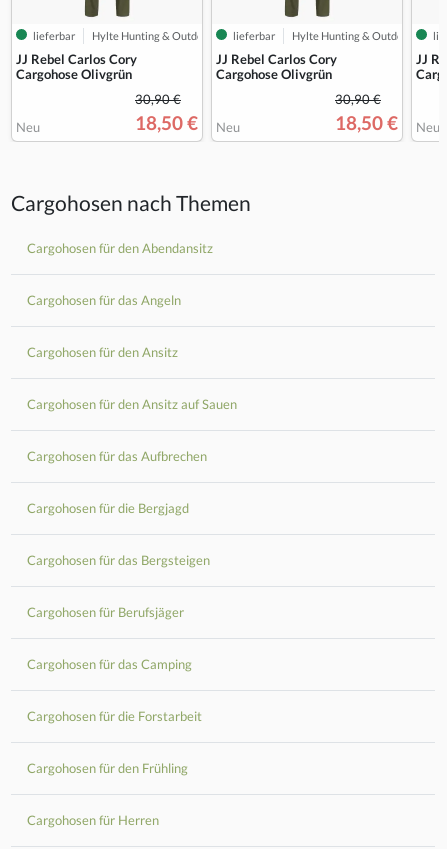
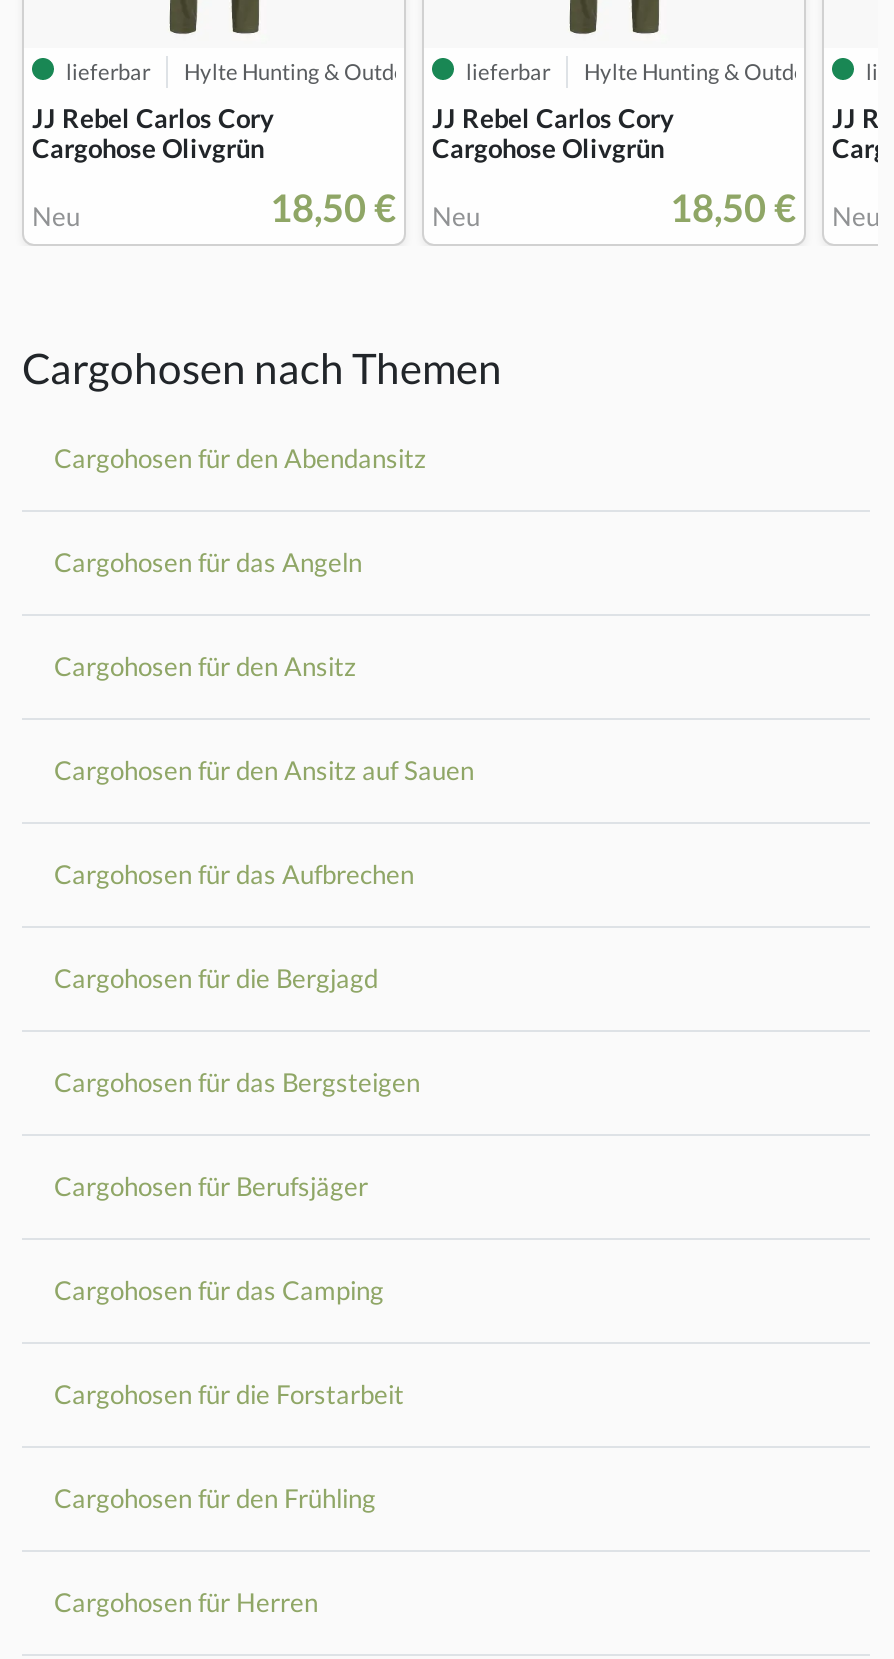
- 30,90 €

- 30,90 €
